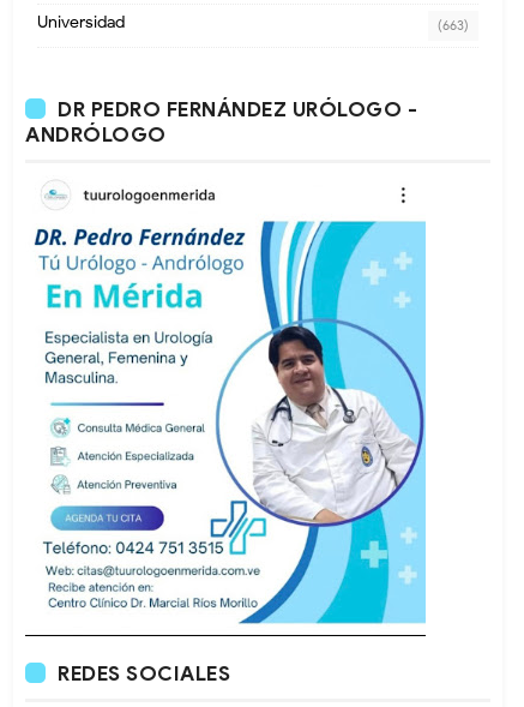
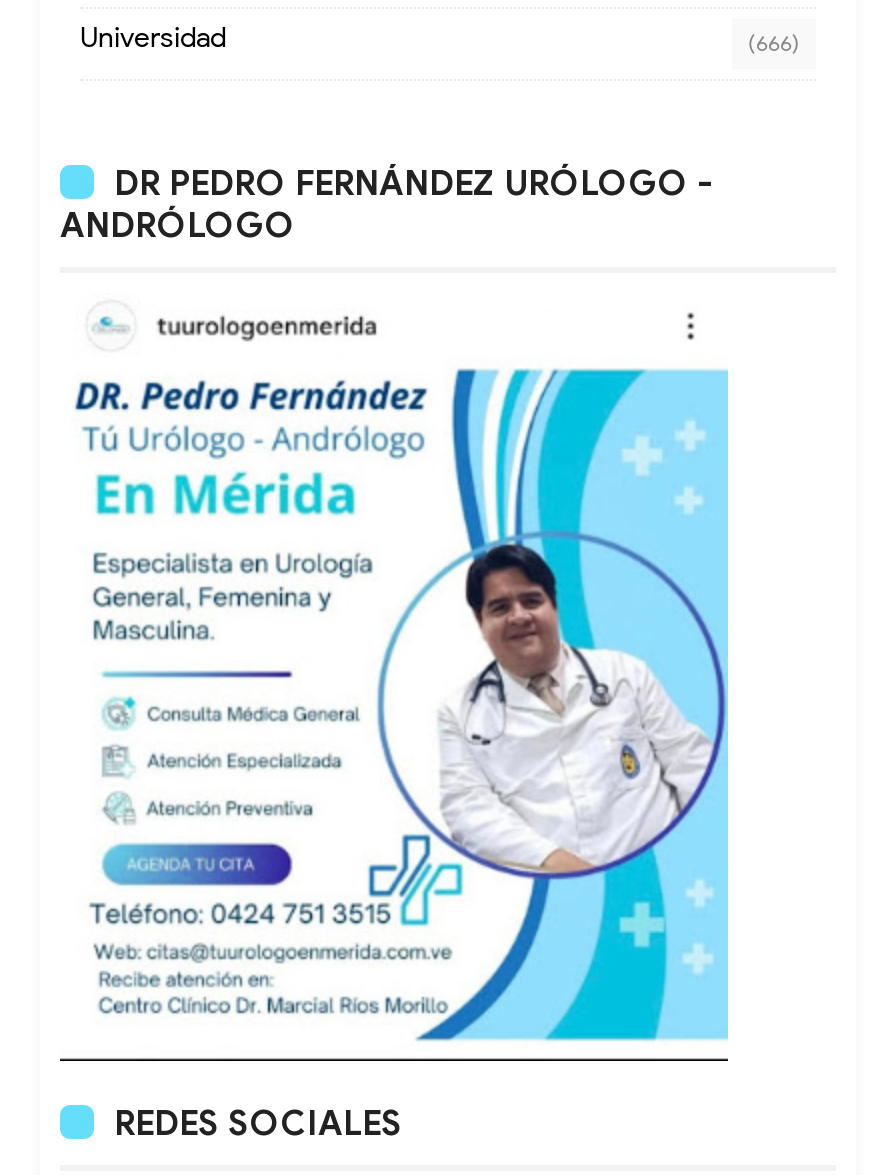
- (663)
+ (666)
